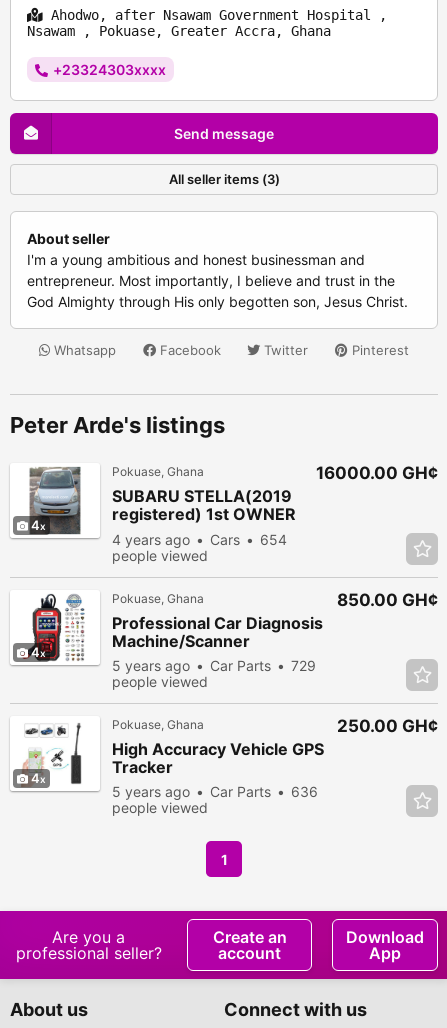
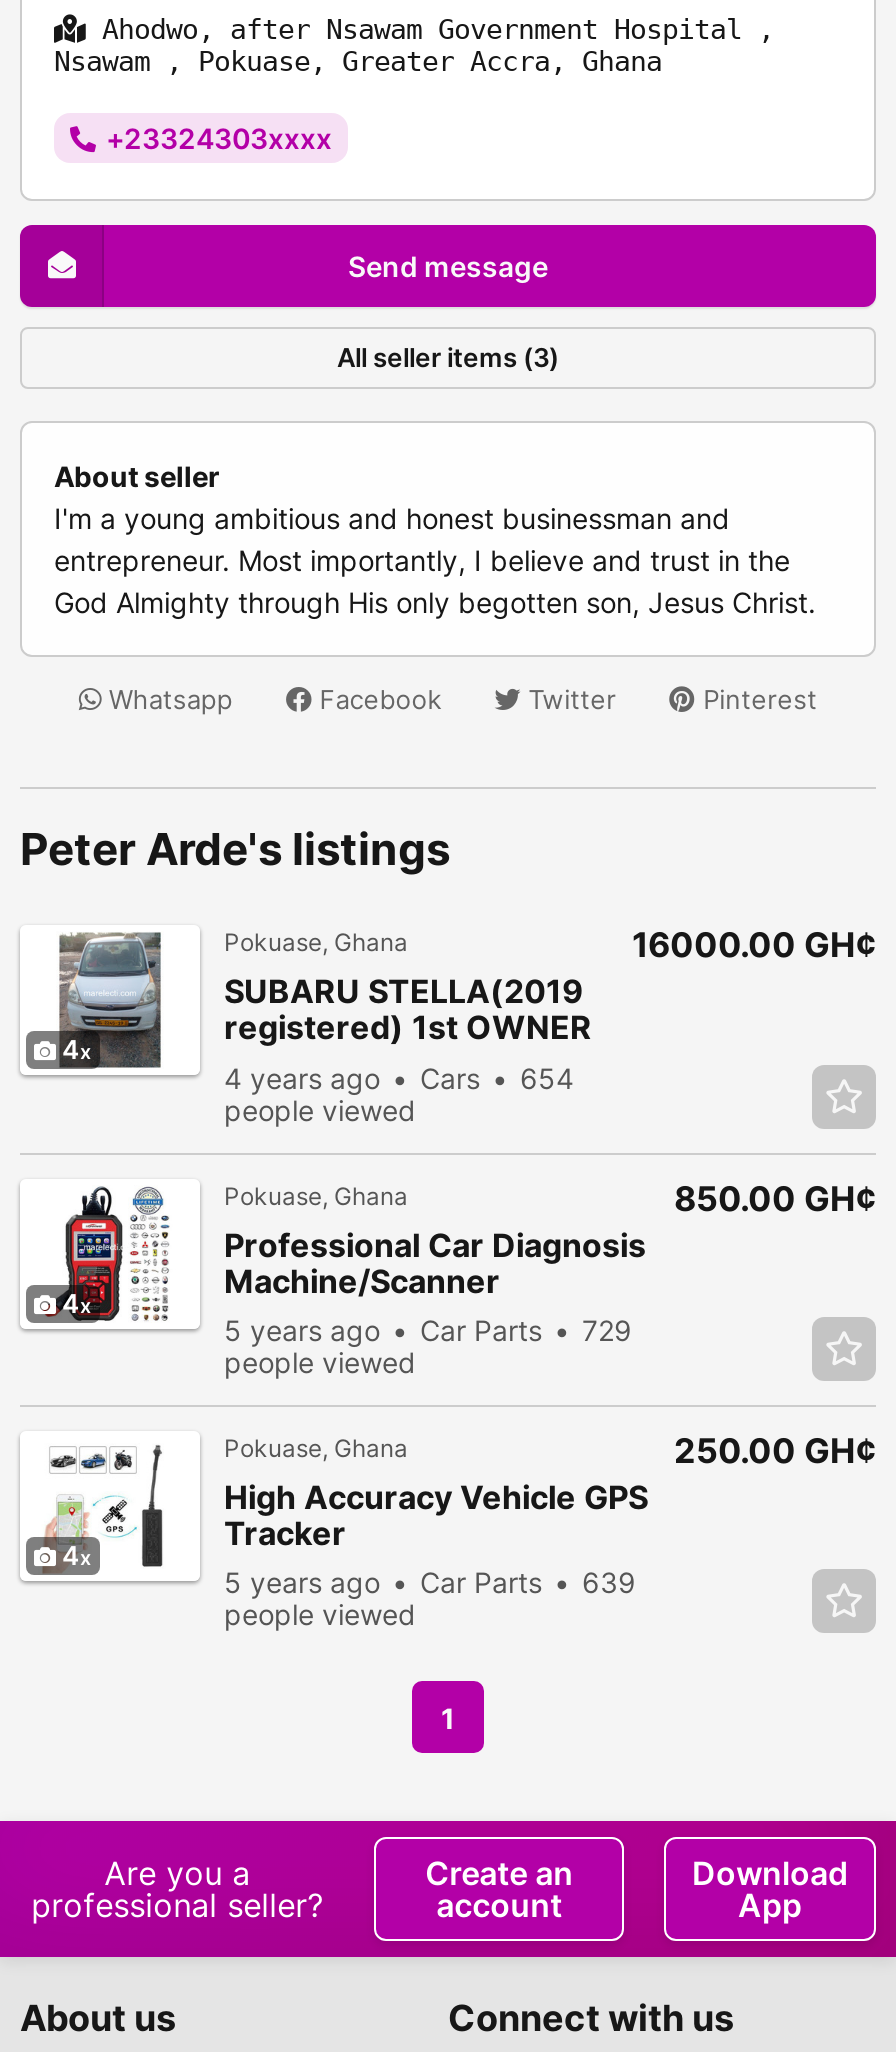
- 5 years ago Car Parts 636
+ 5 years ago Car Parts 639
